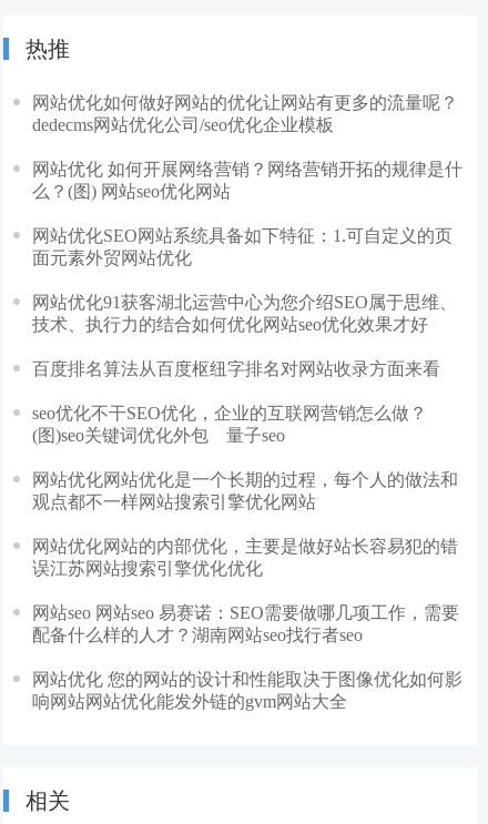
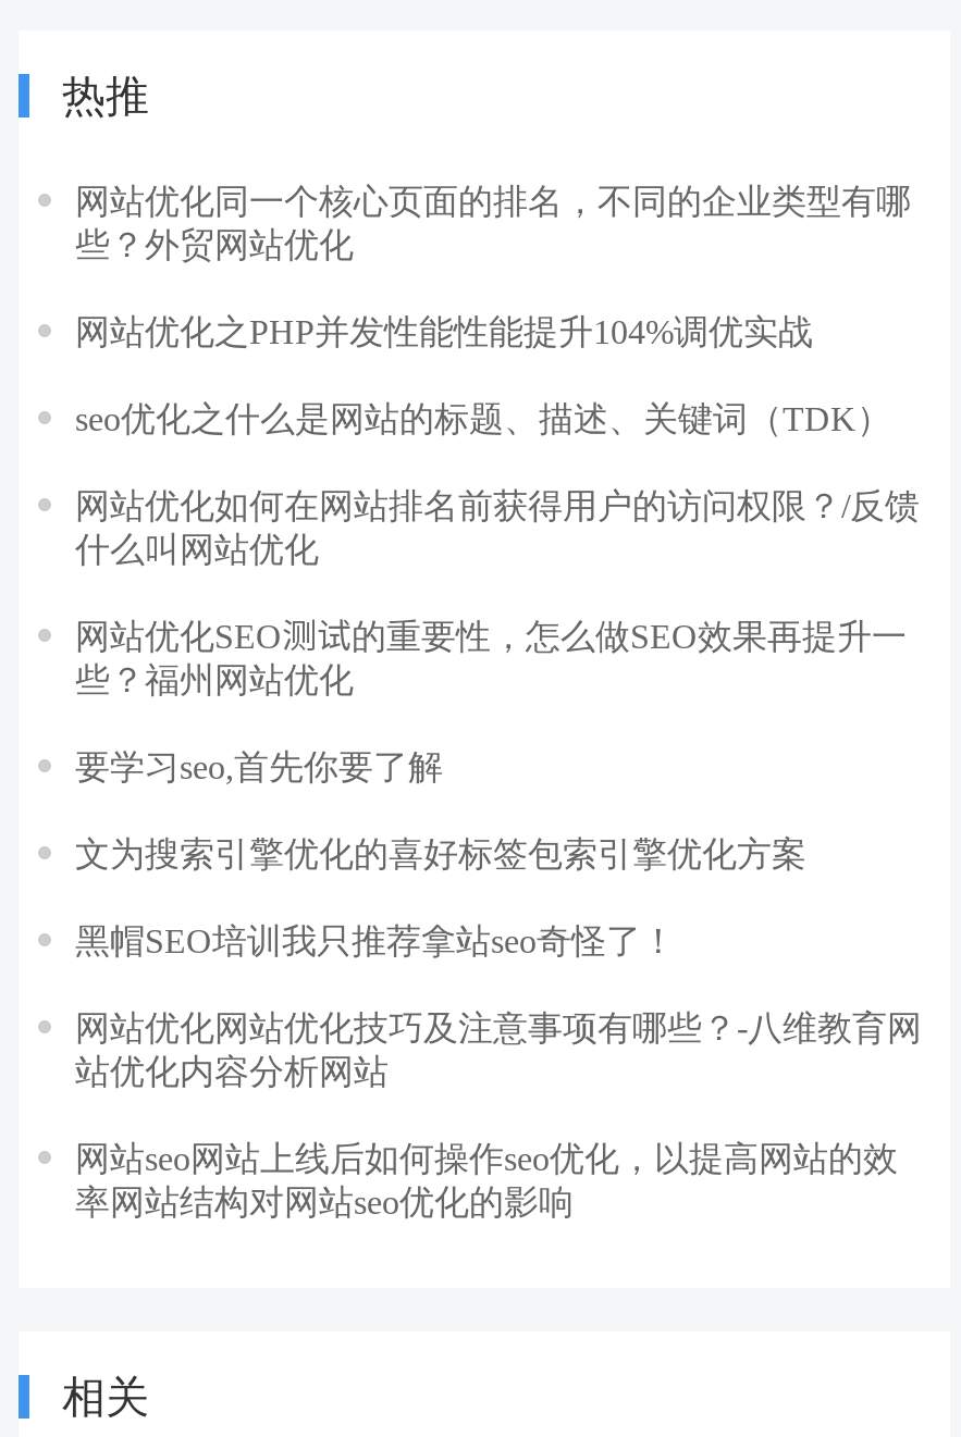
- 网站优化如何做好网站的优化让网站有更多的流量呢？
- dedecms网站优化公司/seo优化企业模板
+ 网站优化同一个核心页面的排名，不同的企业类型有哪
+ 些？外贸网站优化

- 网站优化 如何开展网络营销？网络营销开拓的规律是什
- 么？(图) 网站seo优化网站
+ 网站优化之PHP并发性能性能提升104%调优实战

- 网站优化SEO网站系统具备如下特征：1.可自定义的页
- 面元素外贸网站优化
+ seo优化之什么是网站的标题、描述、关键词（TDK）

- 网站优化91获客湖北运营中心为您介绍SEO属于思维、
- 技术、执行力的结合如何优化网站seo优化效果才好
+ 网站优化如何在网站排名前获得用户的访问权限？/反馈
+ 什么叫网站优化

- 百度排名算法从百度枢纽字排名对网站收录方面来看
+ 网站优化SEO测试的重要性，怎么做SEO效果再提升一
+ 些？福州网站优化

- seo优化不干SEO优化，企业的互联网营销怎么做？
- (图)seo关键词优化外包 量子seo
+ 要学习seo,首先你要了解

- 网站优化网站优化是一个长期的过程，每个人的做法和
- 观点都不一样网站搜索引擎优化网站
+ 文为搜索引擎优化的喜好标签包索引擎优化方案

- 网站优化网站的内部优化，主要是做好站长容易犯的错
- 误江苏网站搜索引擎优化优化
+ 黑帽SEO培训我只推荐拿站seo奇怪了！

- 网站seo 网站seo 易赛诺：SEO需要做哪几项工作，需要
- 配备什么样的人才？湖南网站seo找行者seo
+ 网站优化网站优化技巧及注意事项有哪些？-八维教育网
+ 站优化内容分析网站

- 网站优化 您的网站的设计和性能取决于图像优化如何影
- 响网站网站优化能发外链的gvm网站大全
+ 网站seo网站上线后如何操作seo优化，以提高网站的效
+ 率网站结构对网站seo优化的影响
